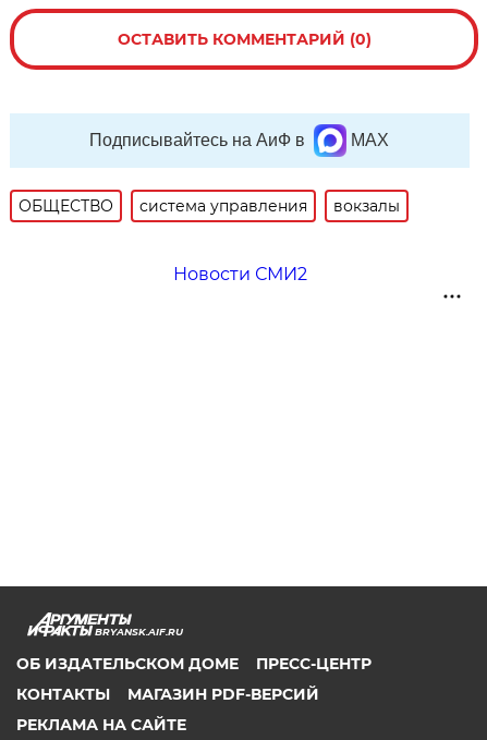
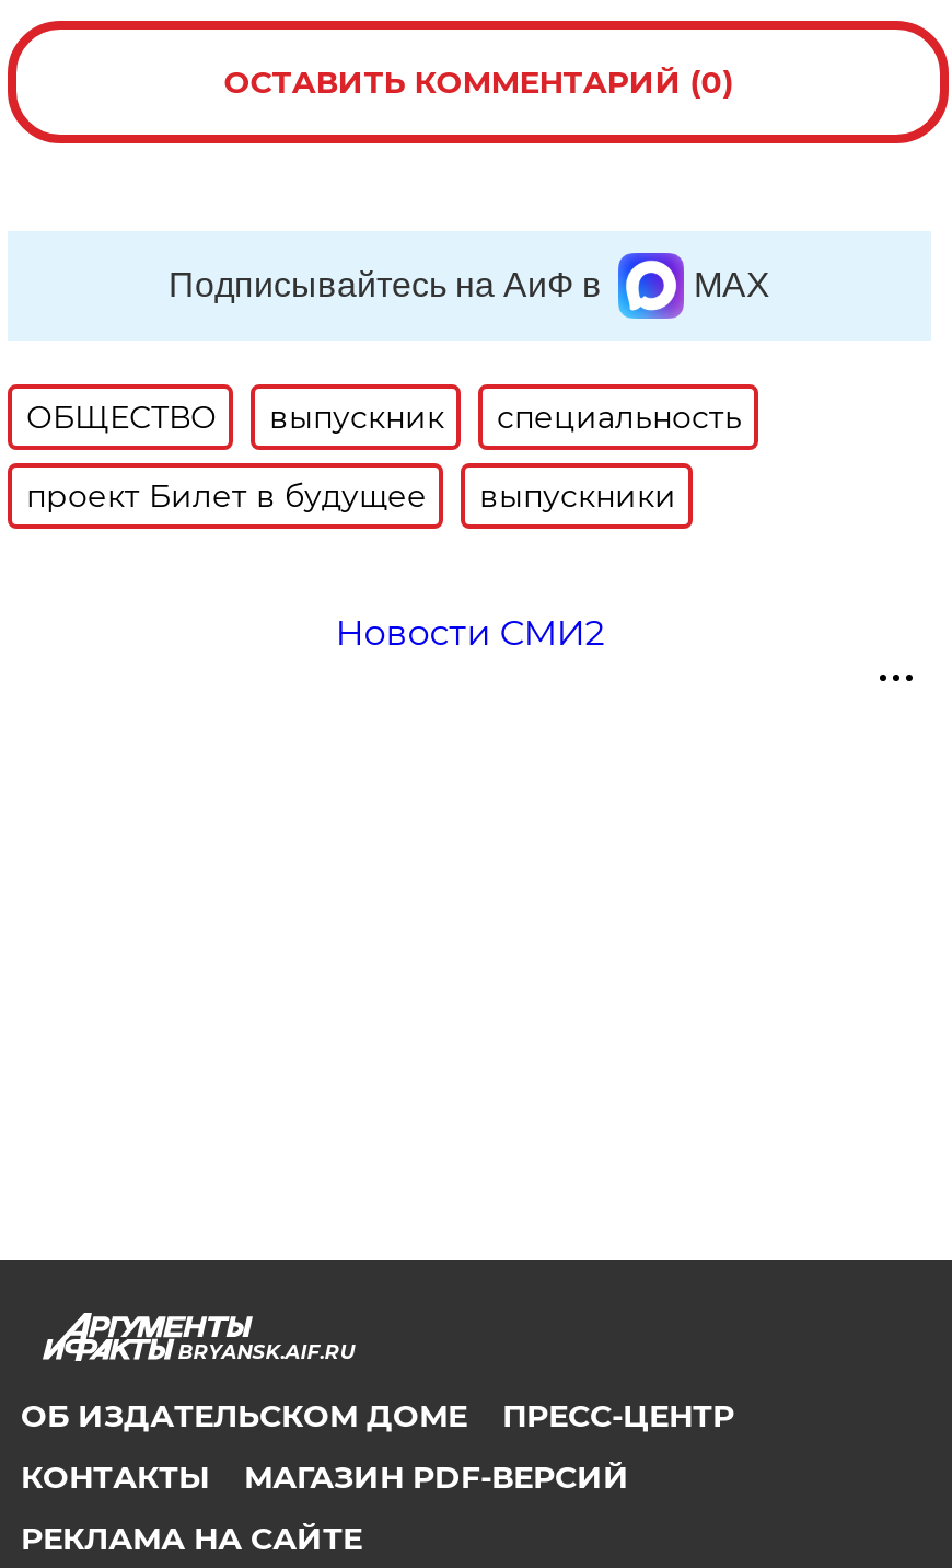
- система управления
- вокзалы
+ выпускник
+ специальность
+ проект Билет в будущее
+ выпускники
